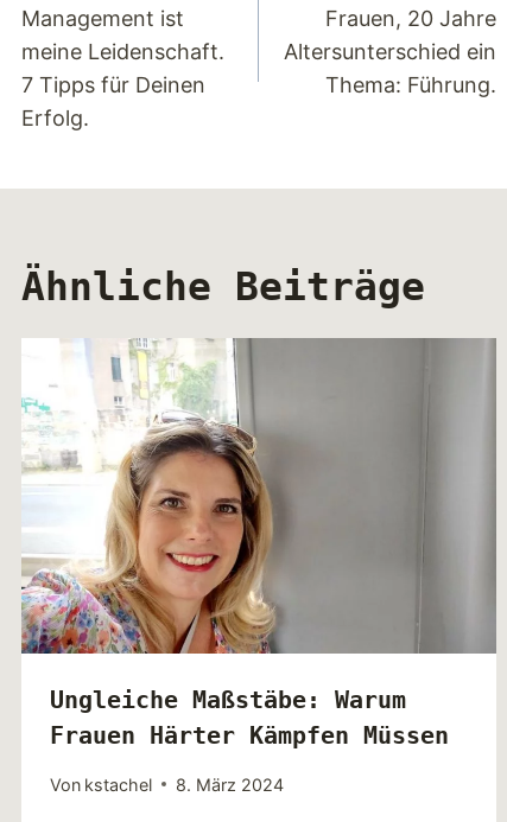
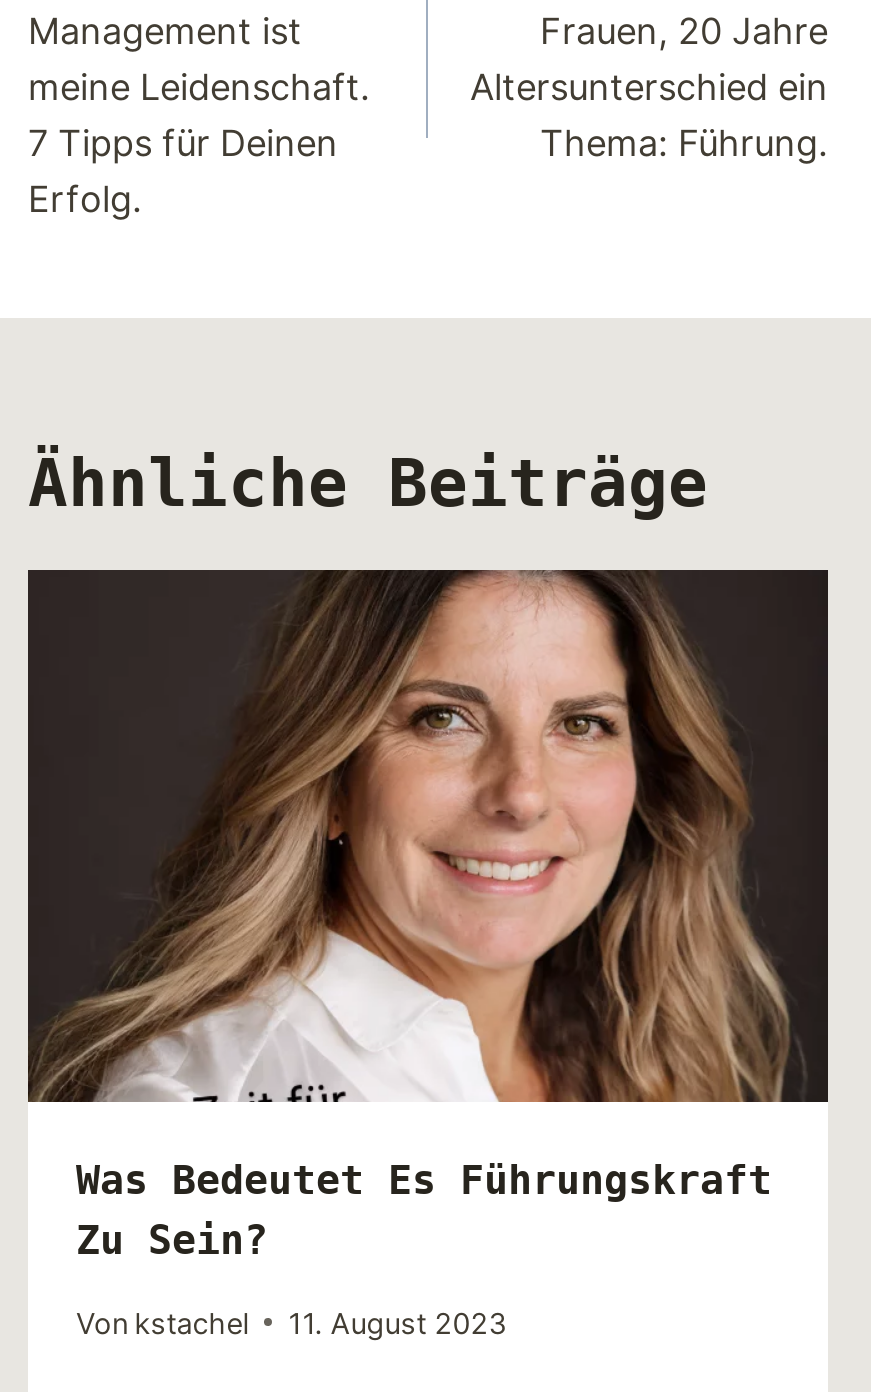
- [image]
- Ungleiche Maßstäbe: Warum
- Frauen Härter Kämpfen Müssen
+ [image]
+ Was Bedeutet Es Führungskraft
+ Zu Sein?

- Von kstachel 8. März 2024
+ Von kstachel 11. August 2023
